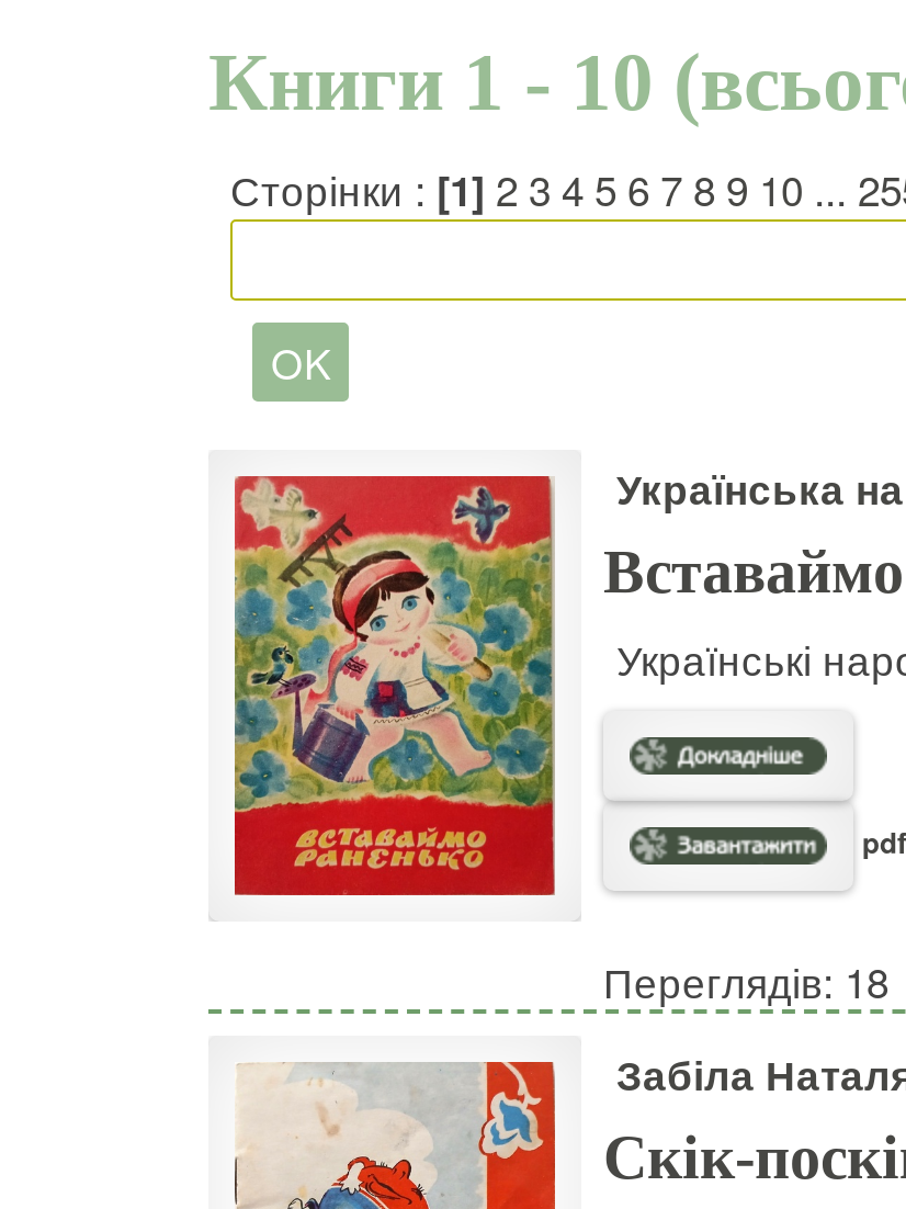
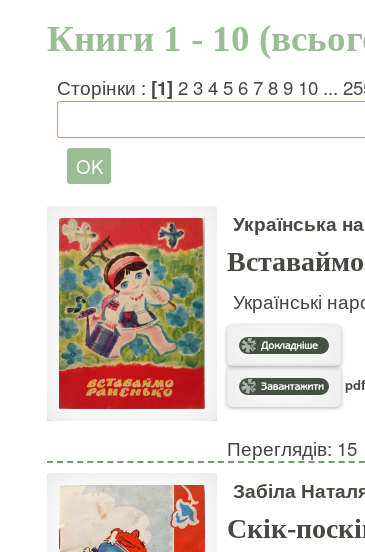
- Переглядів: 18
+ Переглядів: 15
